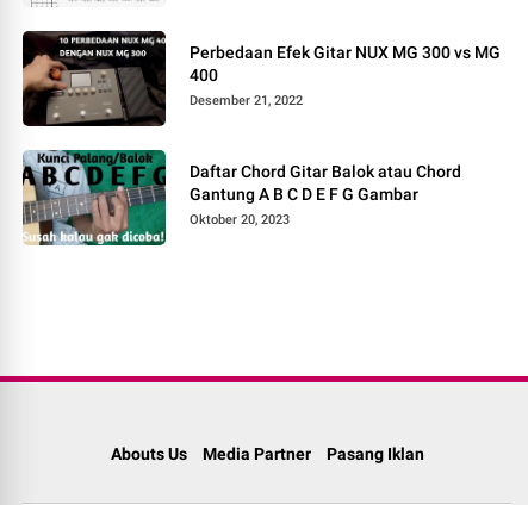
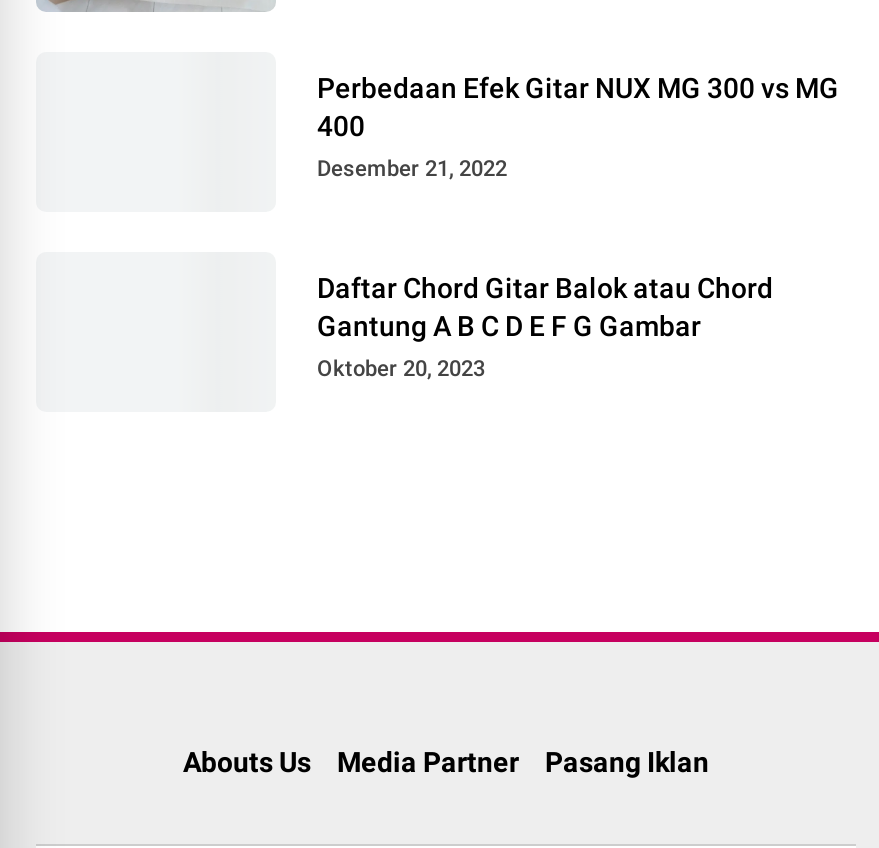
- [image]

- [image]
